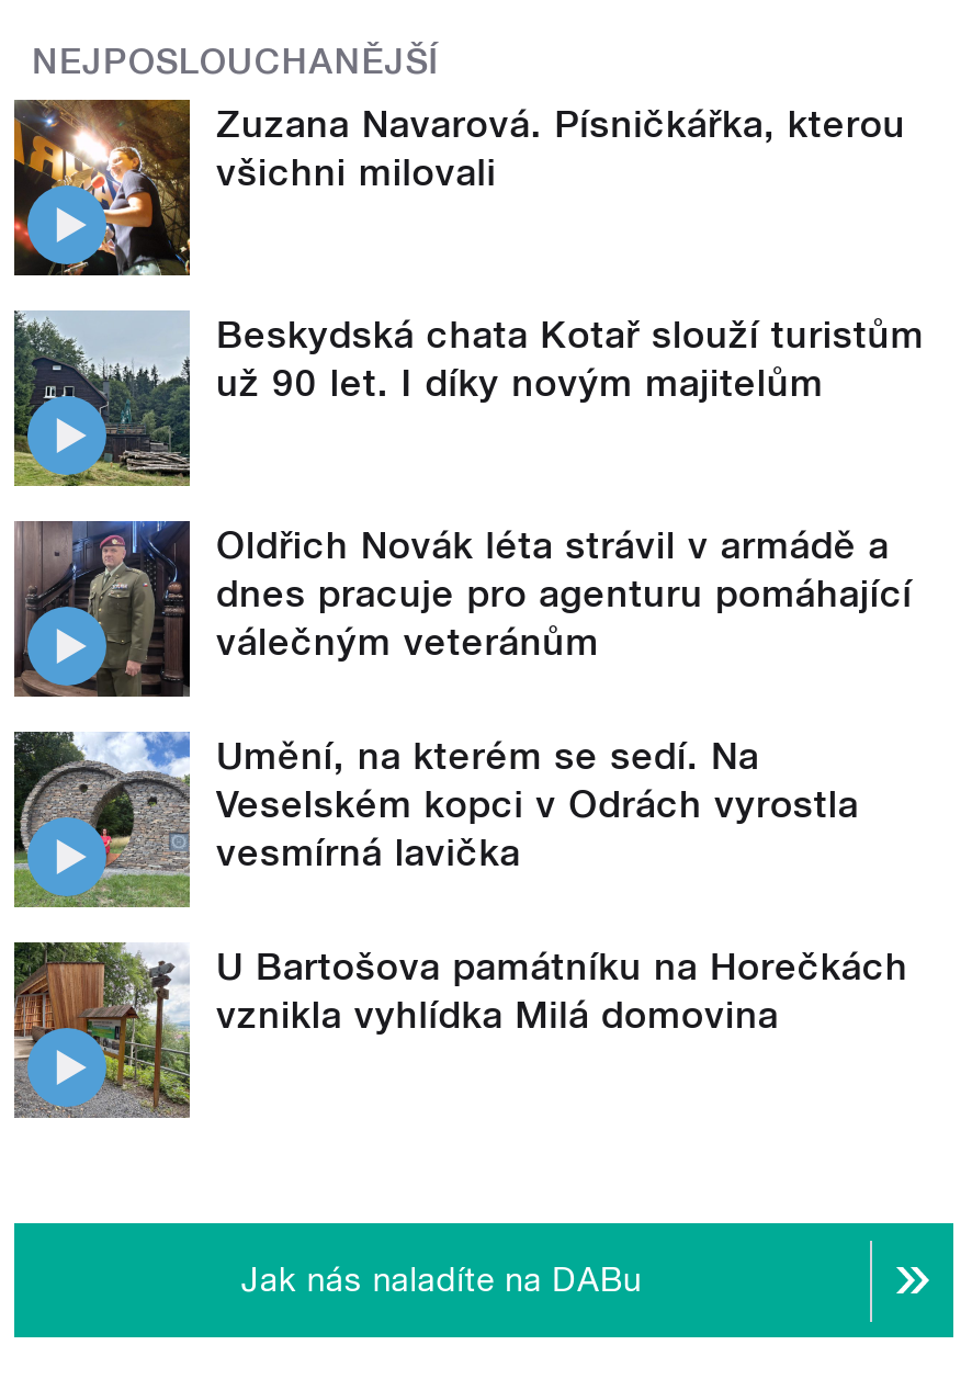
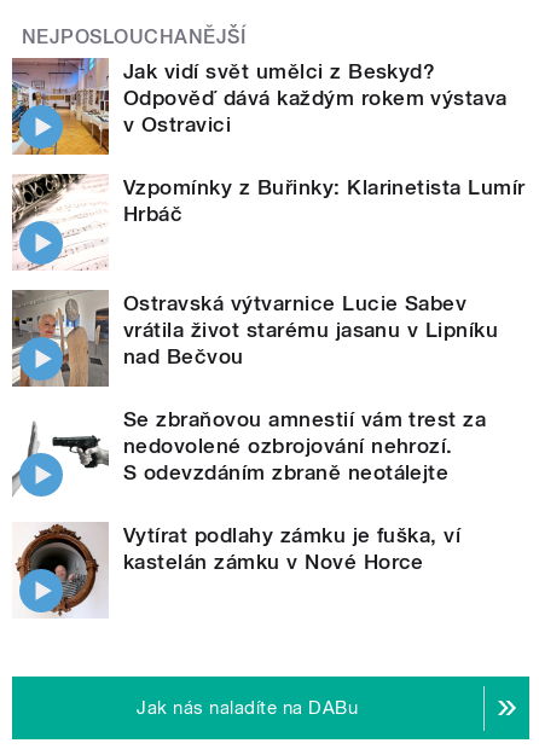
- [image]
- Zuzana Navarová. Písničkářka, kterou
- všichni milovali
+ [image]
+ Jak vidí svět umělci z Beskyd?
+ Odpověď dává každým rokem výstava
+ v Ostravici

- [image]
- Beskydská chata Kotař slouží turistům
- už 90 let. I díky novým majitelům
+ [image]
+ Vzpomínky z Buřinky: Klarinetista Lumír
+ Hrbáč

- [image]
- Oldřich Novák léta strávil v armádě a
- dnes pracuje pro agenturu pomáhající
- válečným veteránům
+ [image]
+ Ostravská výtvarnice Lucie Sabev
+ vrátila život starému jasanu v Lipníku
+ nad Bečvou

- [image]
- Umění, na kterém se sedí. Na
- Veselském kopci v Odrách vyrostla
- vesmírná lavička
+ [image]
+ Se zbraňovou amnestií vám trest za
+ nedovolené ozbrojování nehrozí.
+ S odevzdáním zbraně neotálejte

- [image]
- U Bartošova památníku na Horečkách
- vznikla vyhlídka Milá domovina
+ [image]
+ Vytírat podlahy zámku je fuška, ví
+ kastelán zámku v Nové Horce
